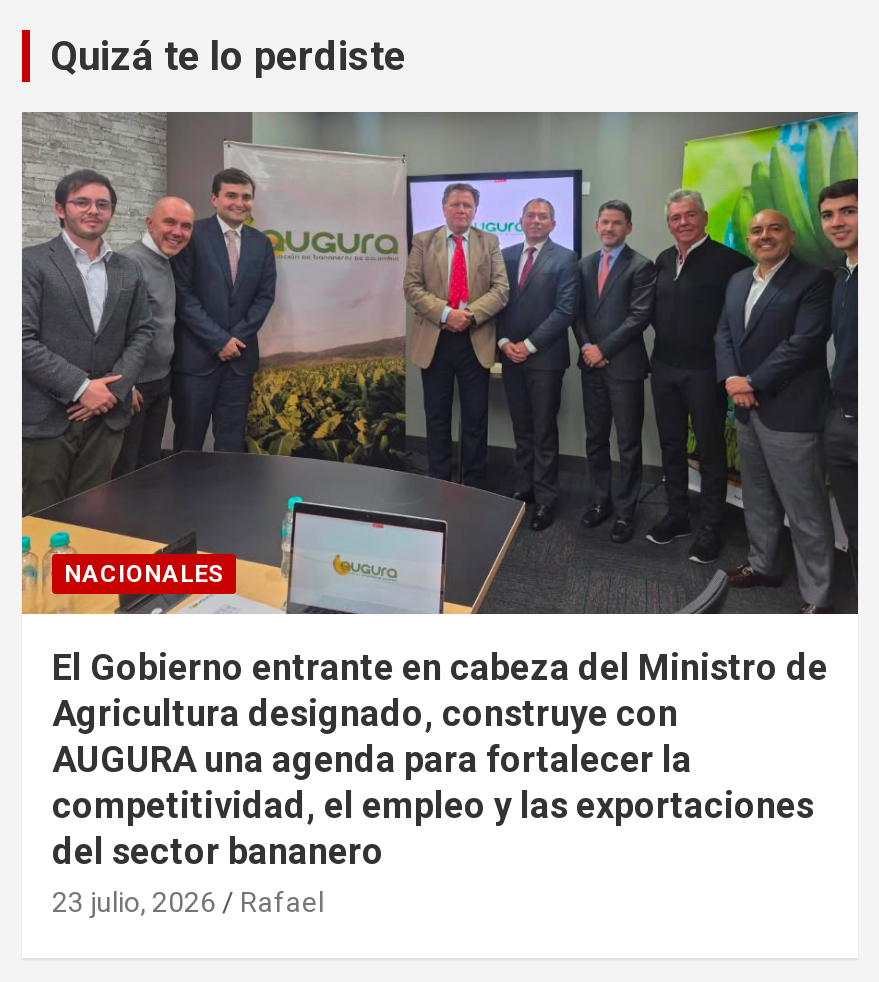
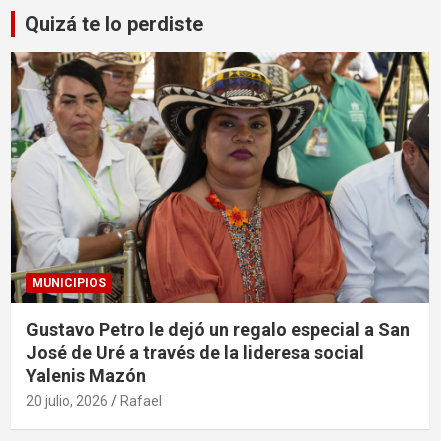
- [image]
- NACIONALES
+ [image]
+ MUNICIPIOS

- El Gobierno entrante en cabeza del Ministro de
- Agricultura designado, construye con
- AUGURA una agenda para fortalecer la
- competitividad, el empleo y las exportaciones
- del sector bananero
- 23 julio, 2026
+ Gustavo Petro le dejó un regalo especial a San
+ José de Uré a través de la lideresa social
+ Yalenis Mazón
+ 20 julio, 2026
